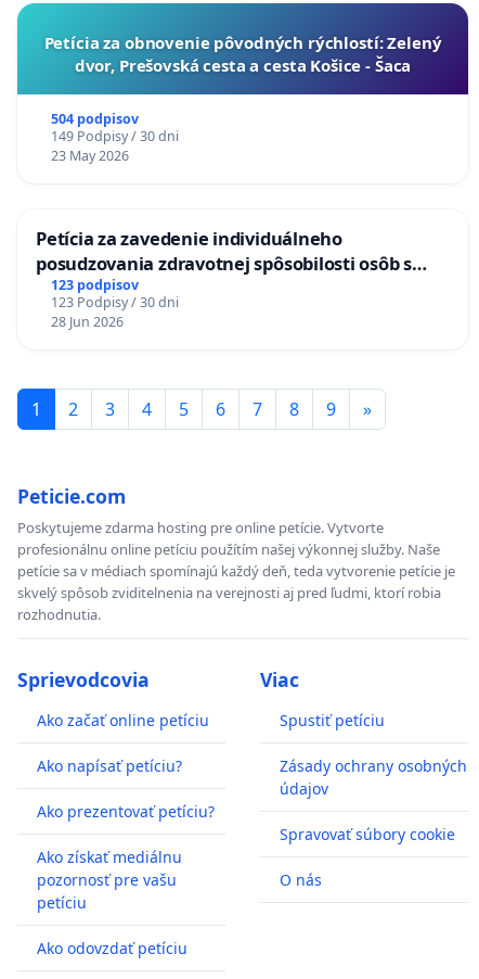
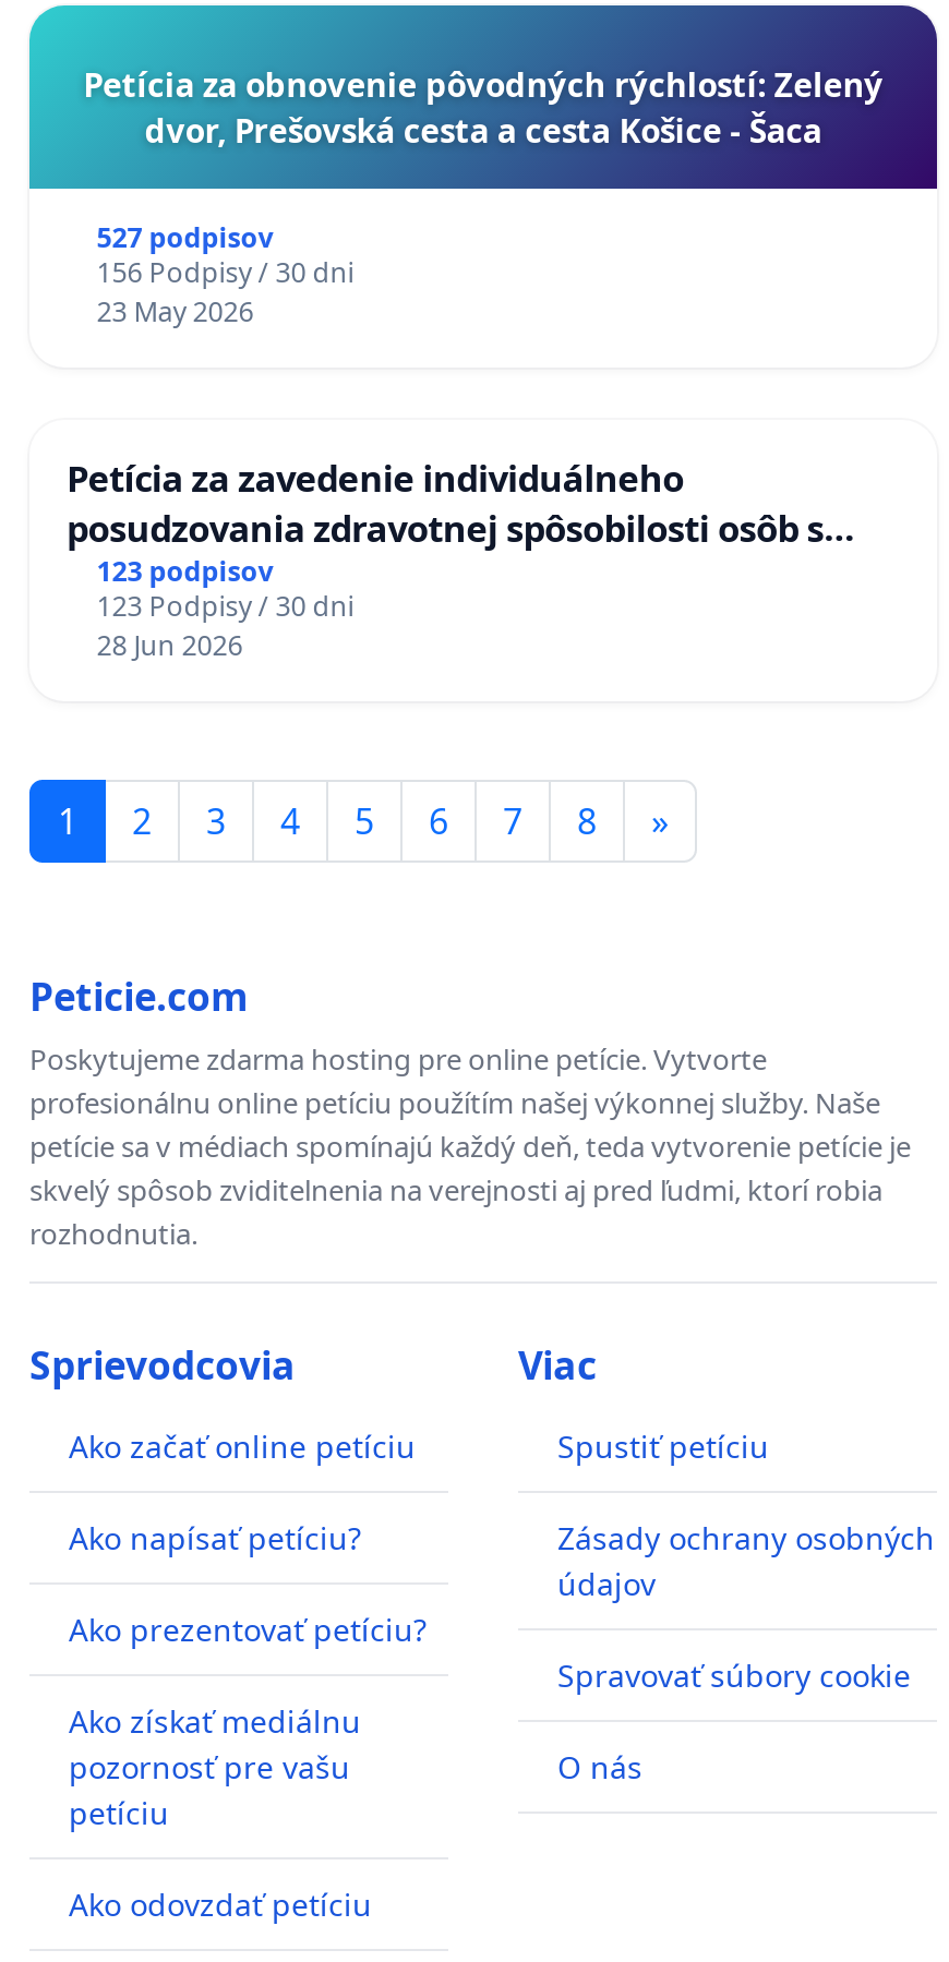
- 504 podpisov
+ 527 podpisov

- 149 Podpisy / 30 dni
+ 156 Podpisy / 30 dni

- 9
